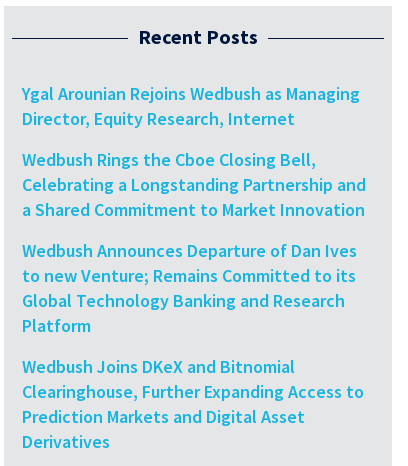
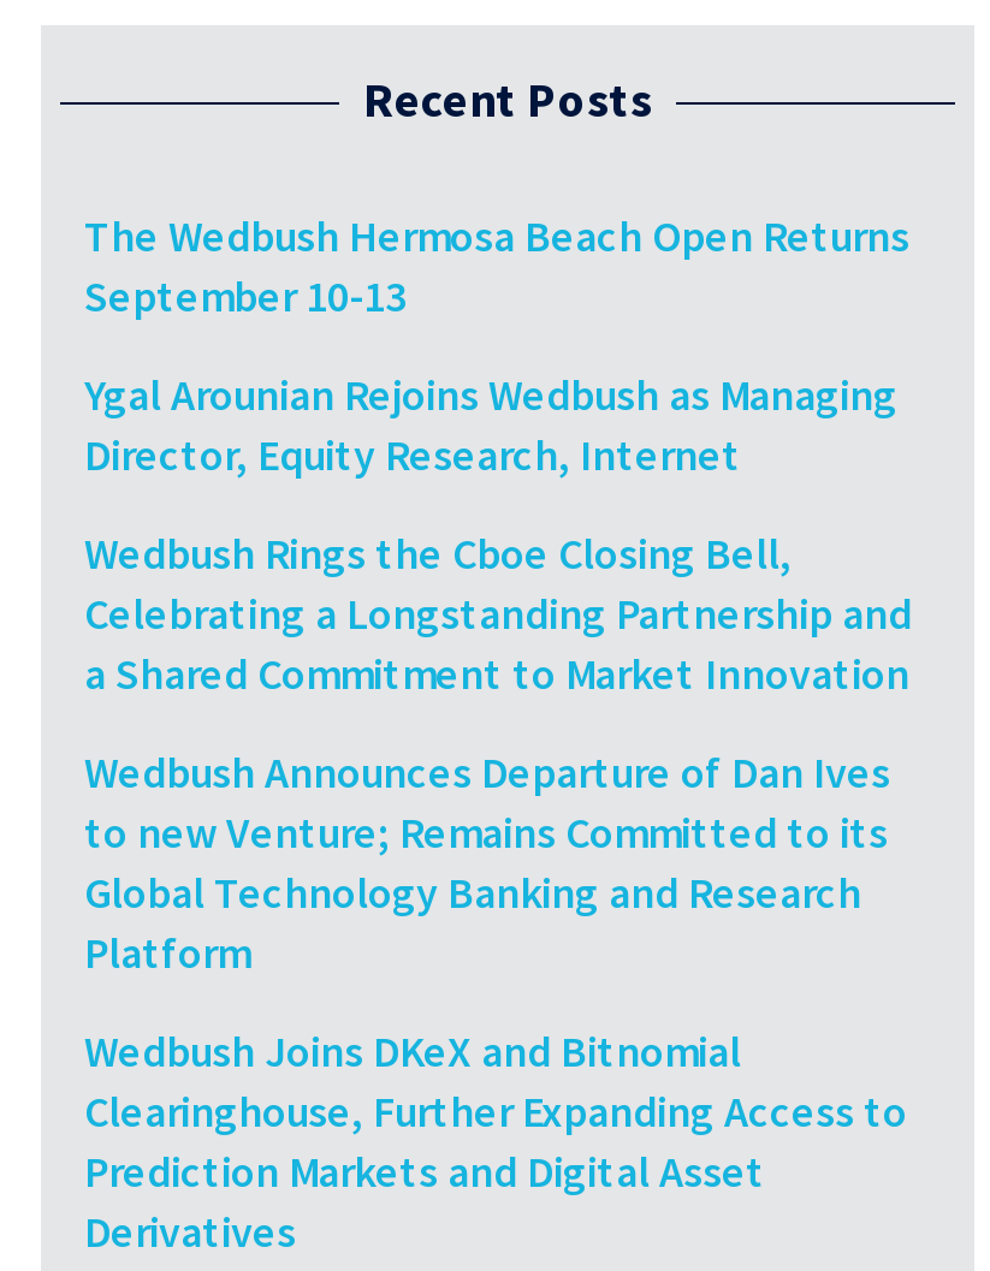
+ The Wedbush Hermosa Beach Open Returns
+ September 10-13
